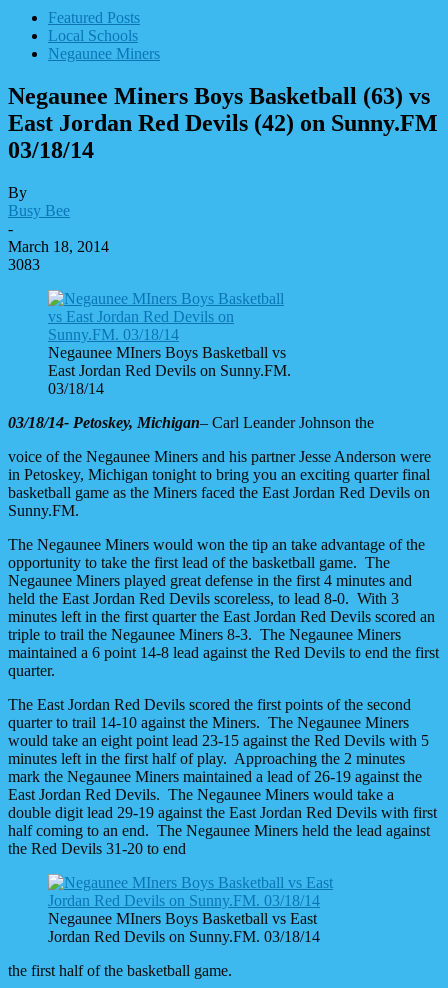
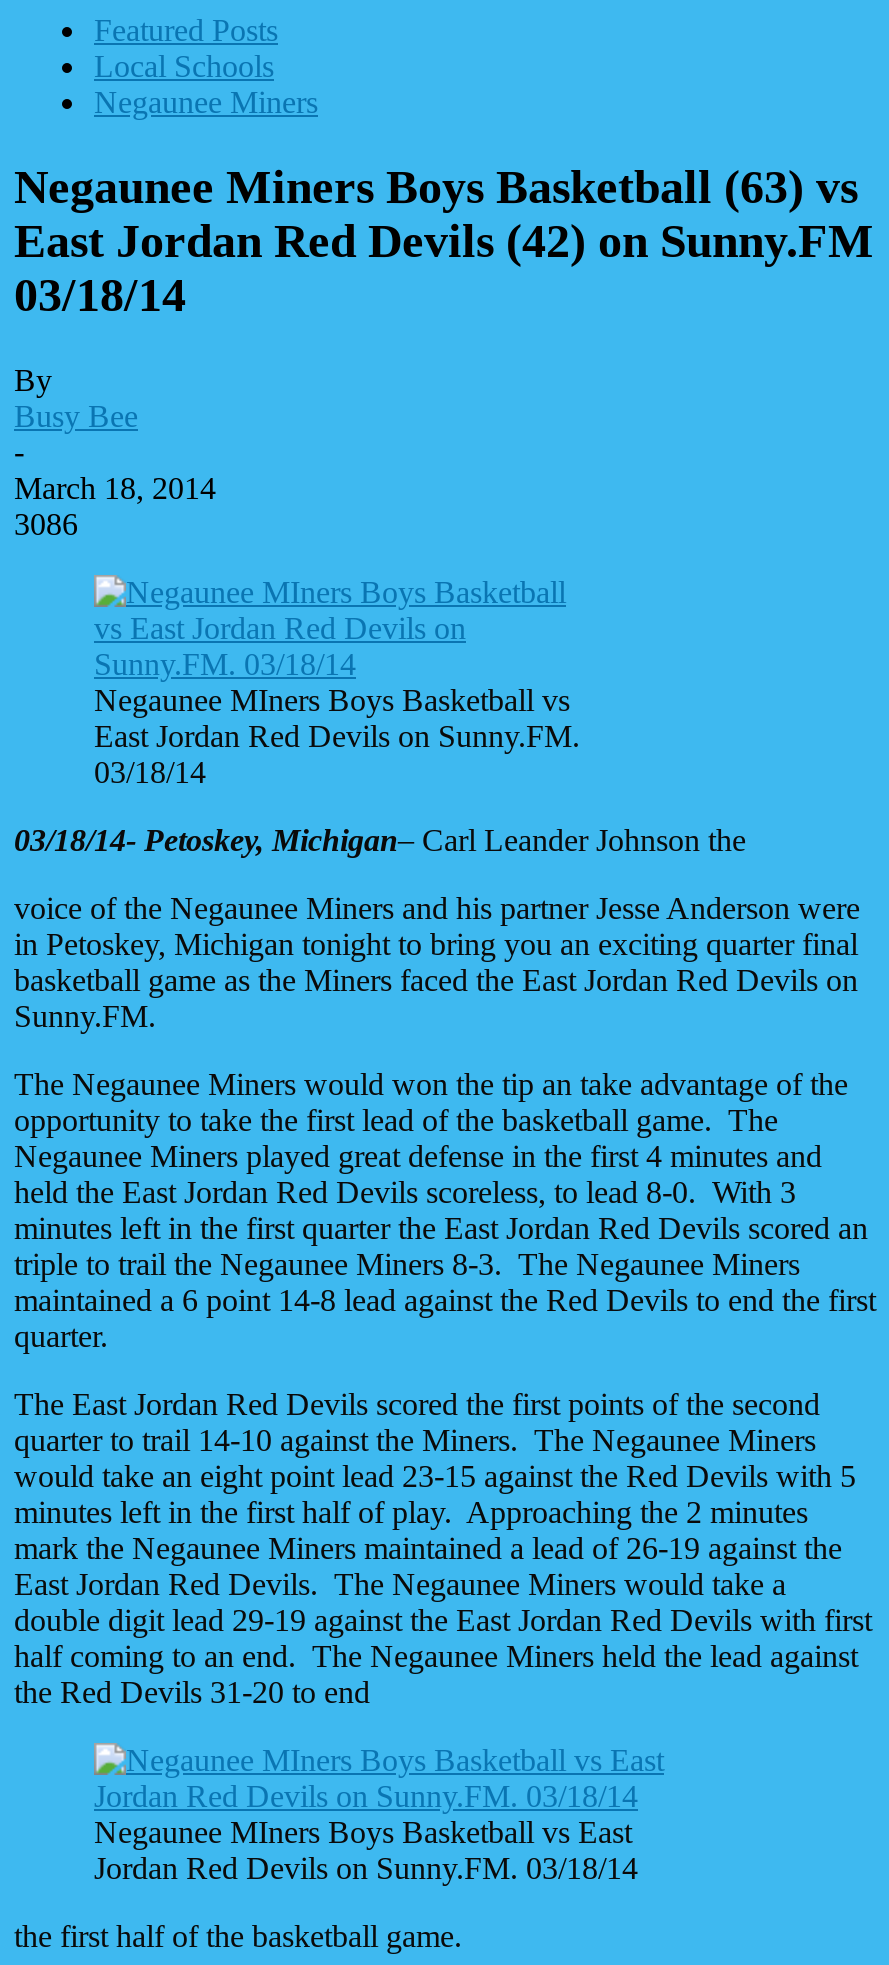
- 3083
+ 3086
